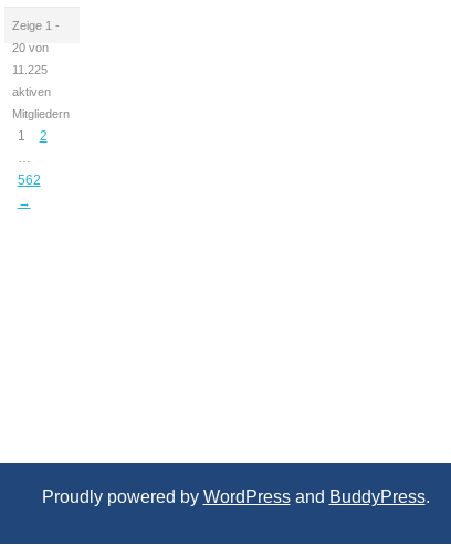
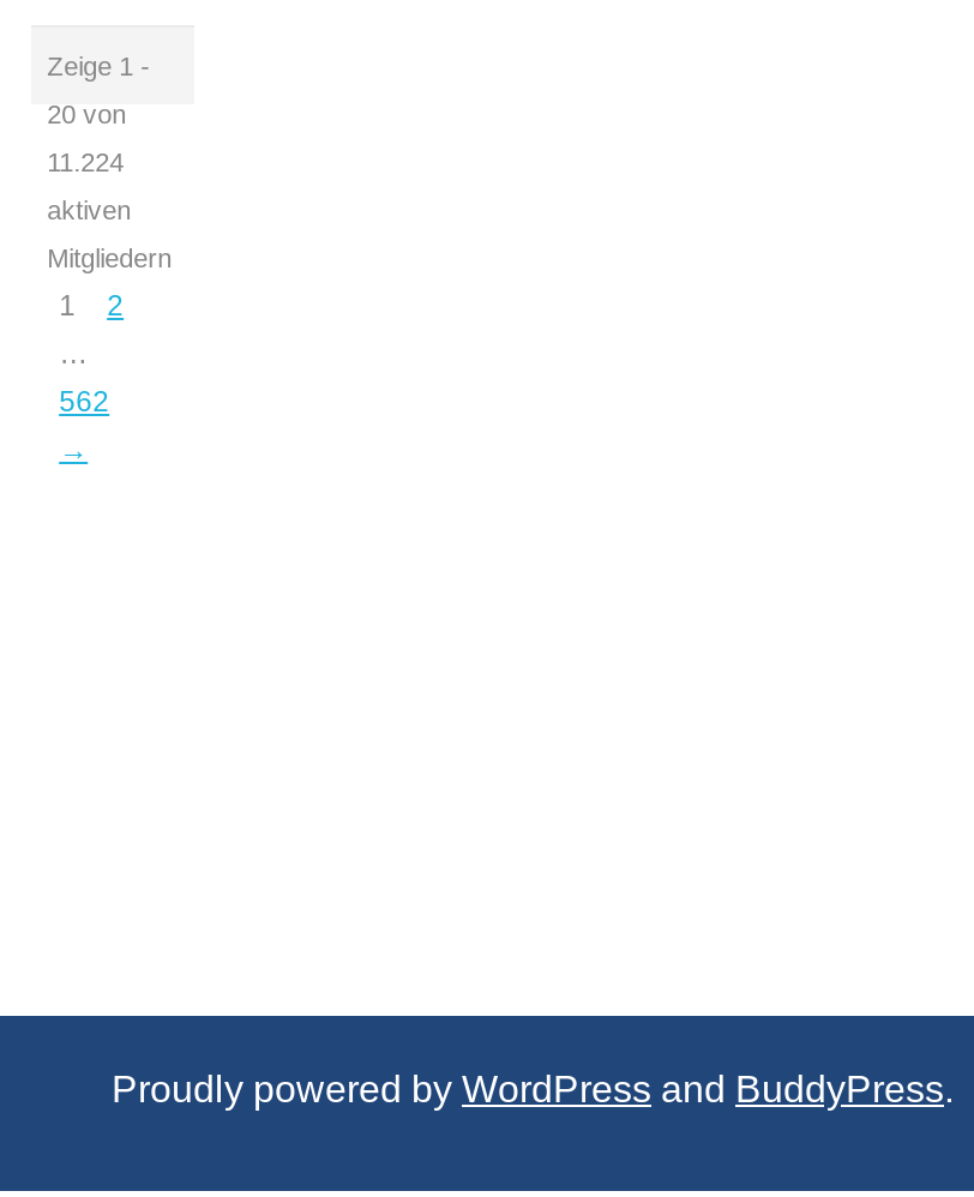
- 11.225
+ 11.224
